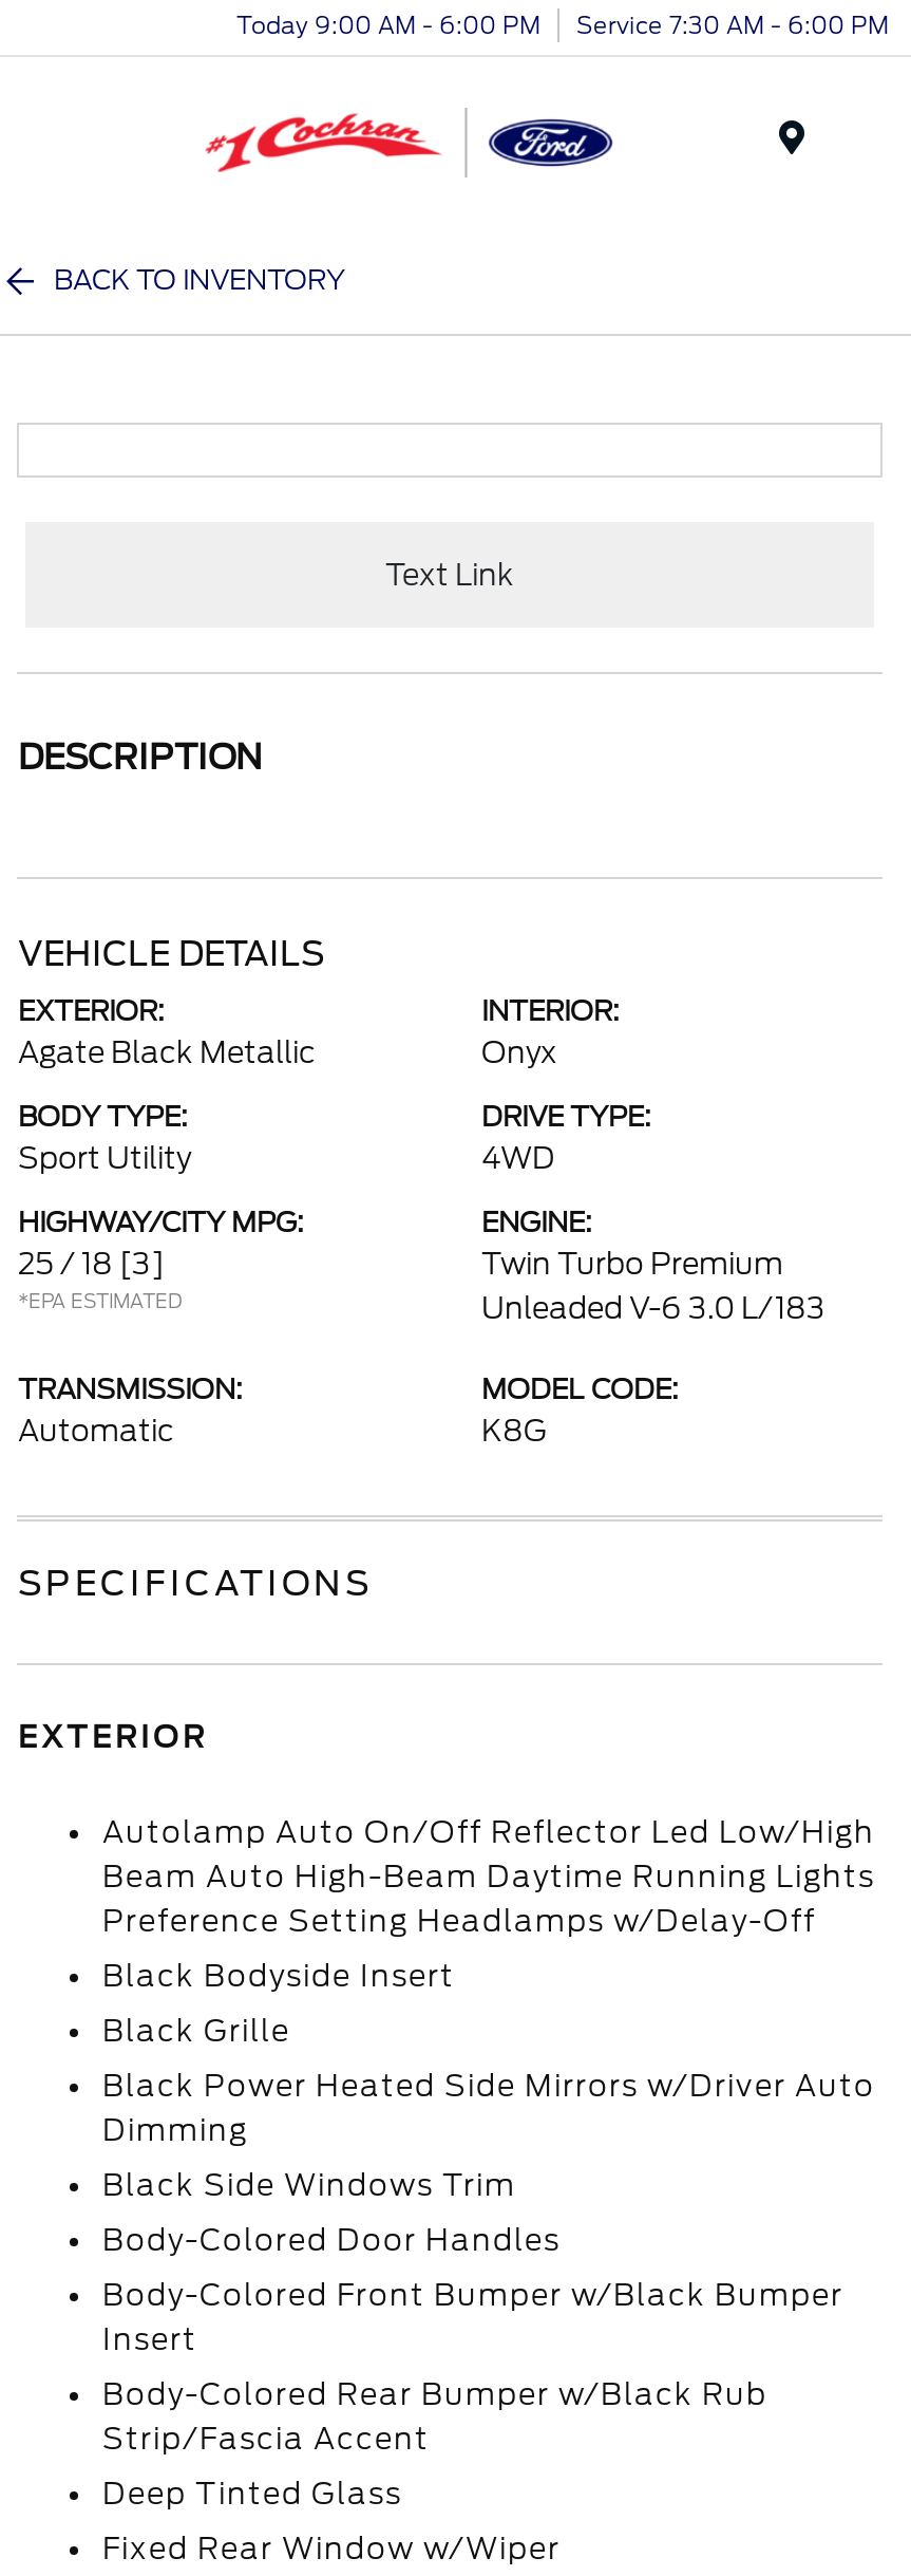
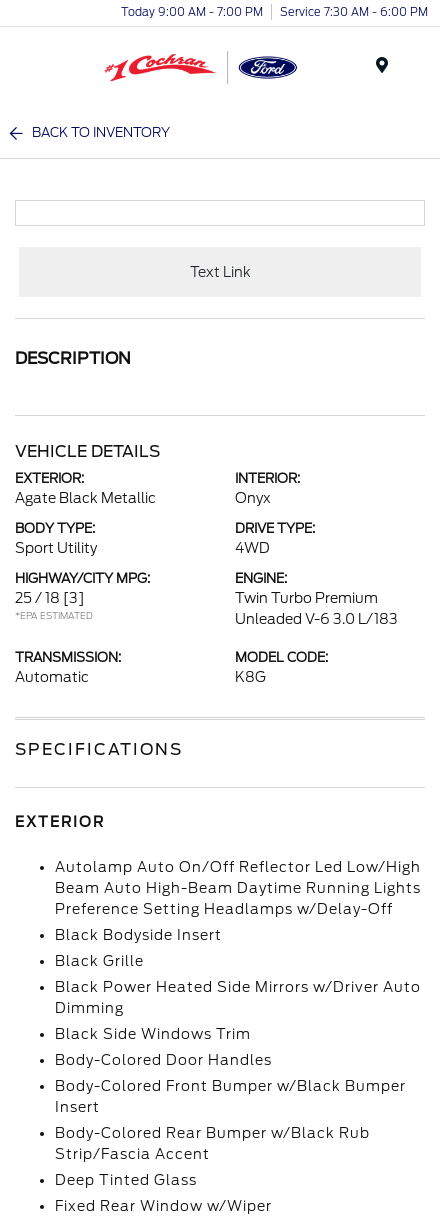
- Today 9:00 AM - 6:00 PM Service 7:30 AM - 6:00 PM
+ Today 9:00 AM - 7:00 PM Service 7:30 AM - 6:00 PM
